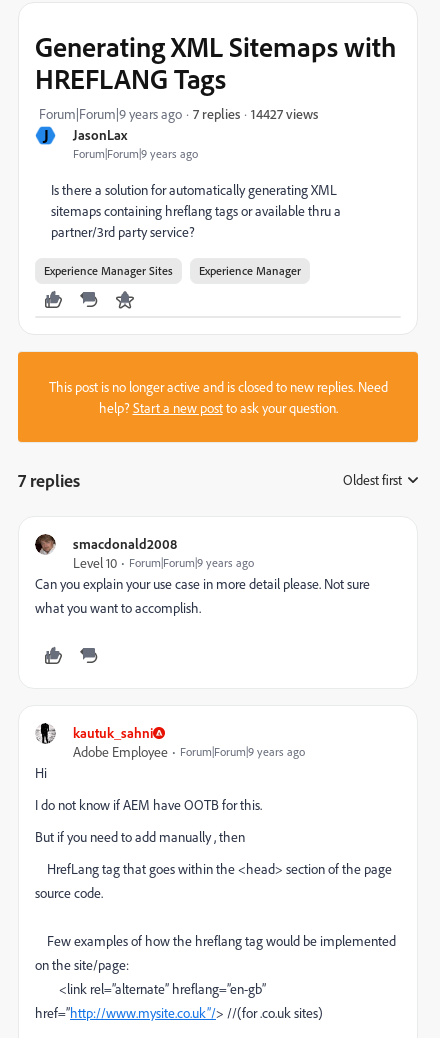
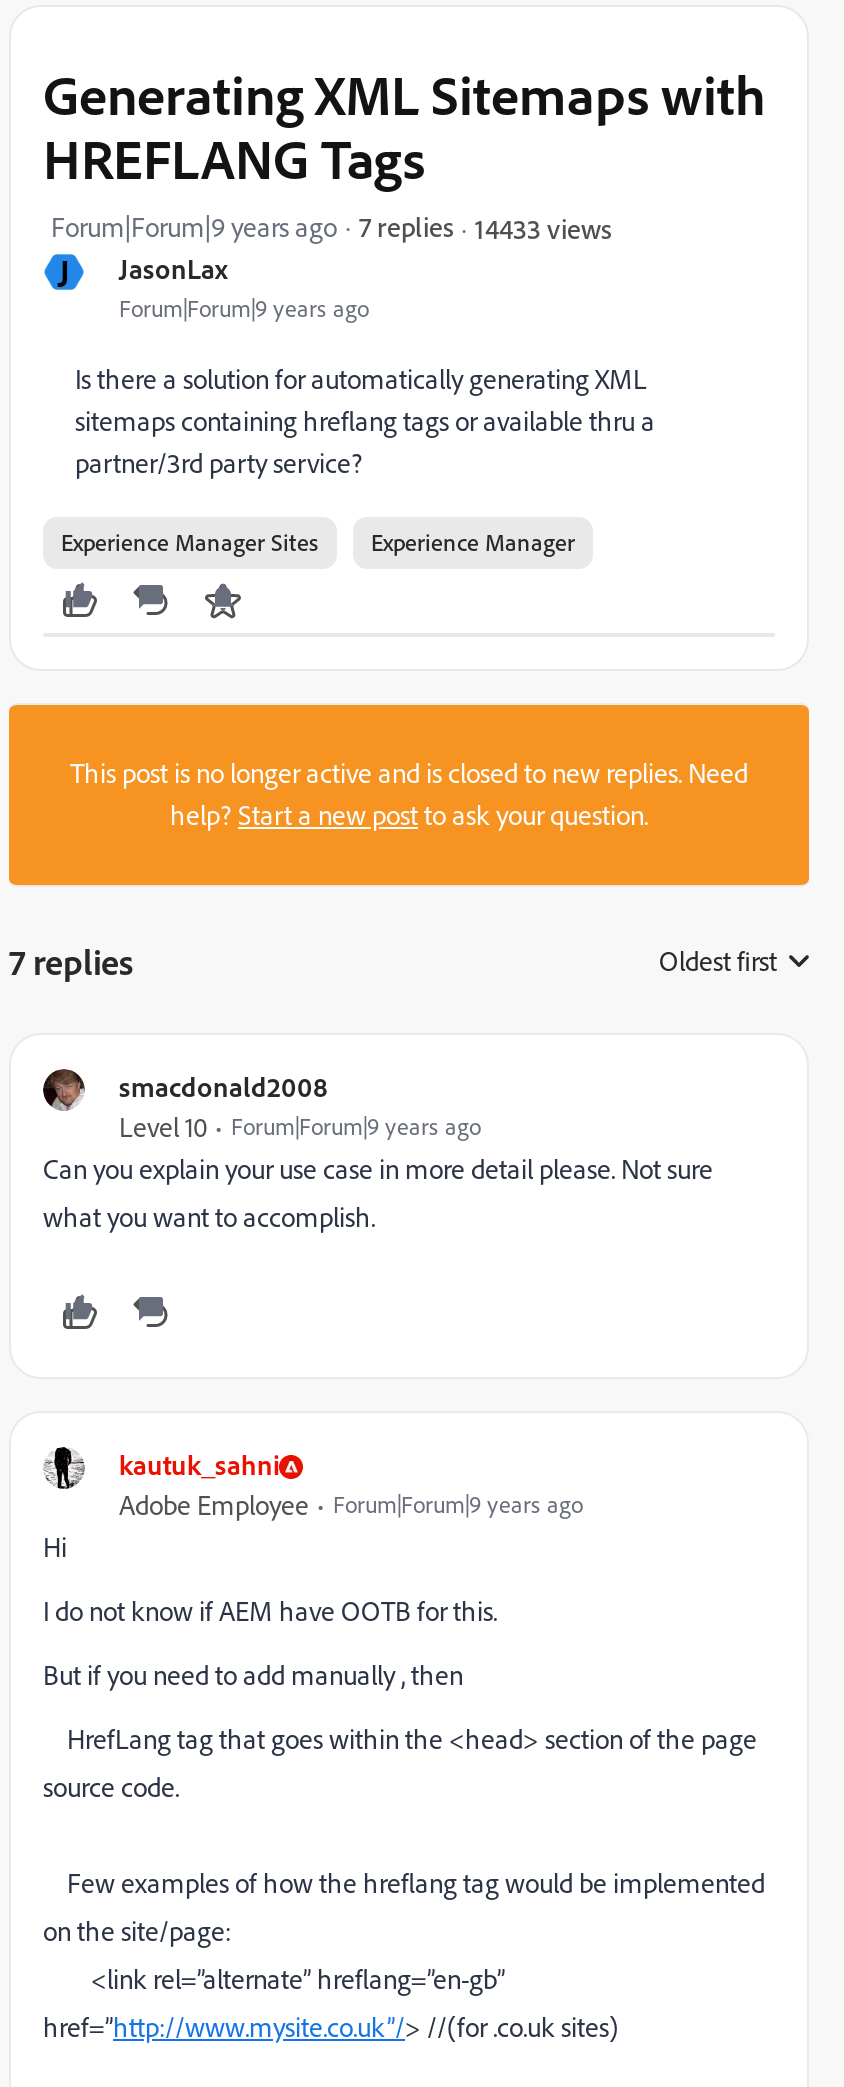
- 14427 views
+ 14433 views
